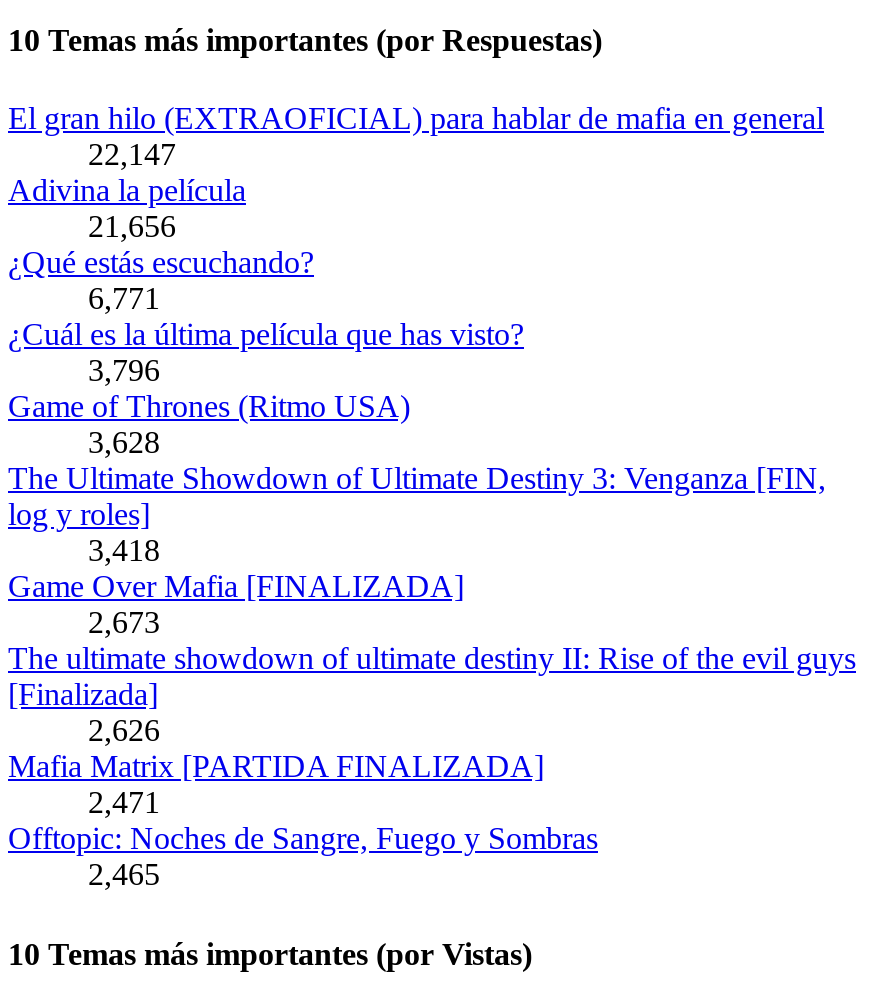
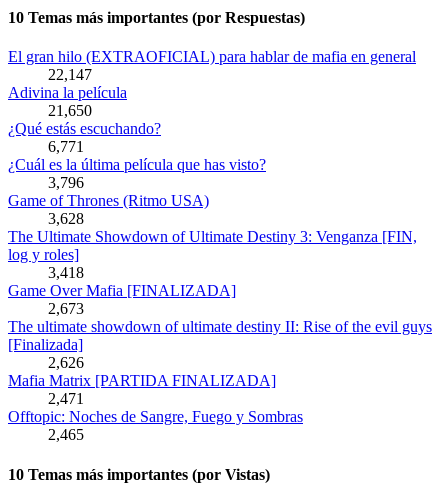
- 21,656
+ 21,650
